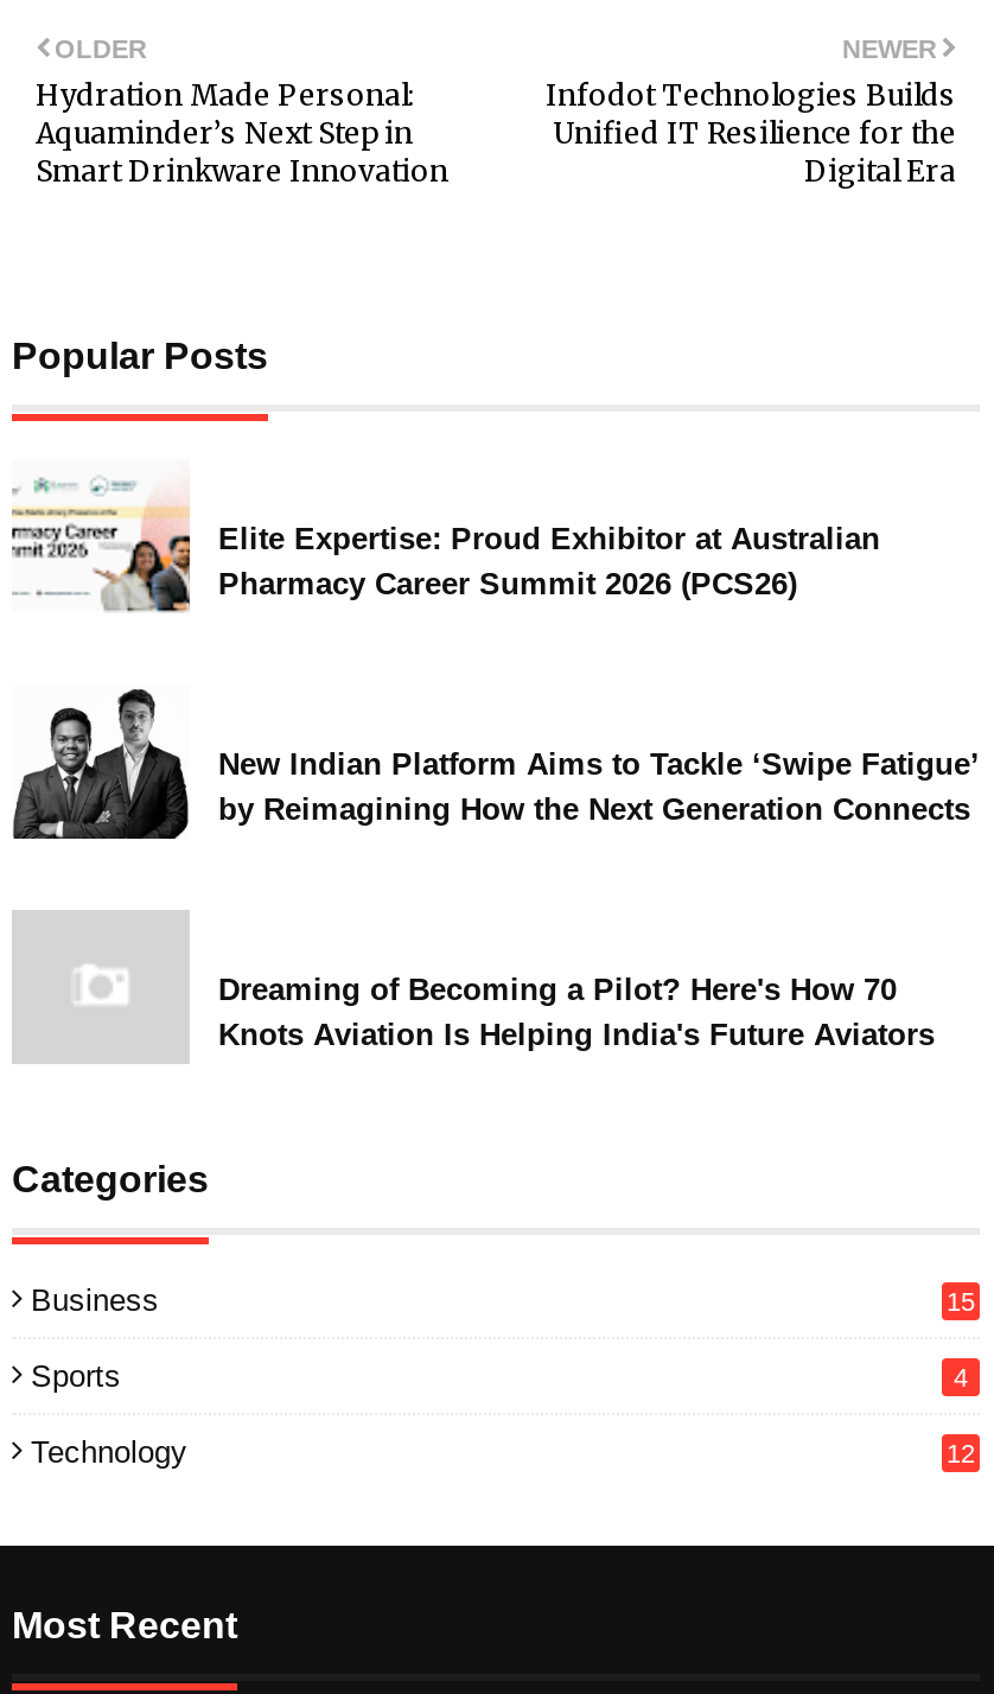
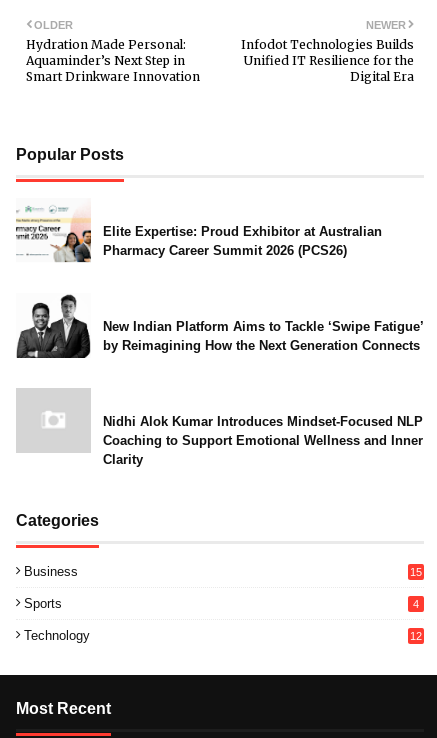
- Dreaming of Becoming a Pilot? Here's How 70
- Knots Aviation Is Helping India's Future Aviators
+ Nidhi Alok Kumar Introduces Mindset-Focused NLP
+ Coaching to Support Emotional Wellness and Inner
+ Clarity
